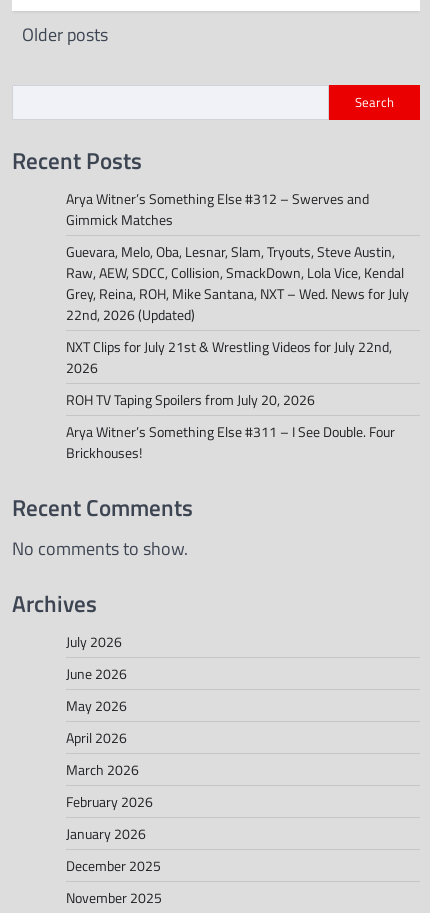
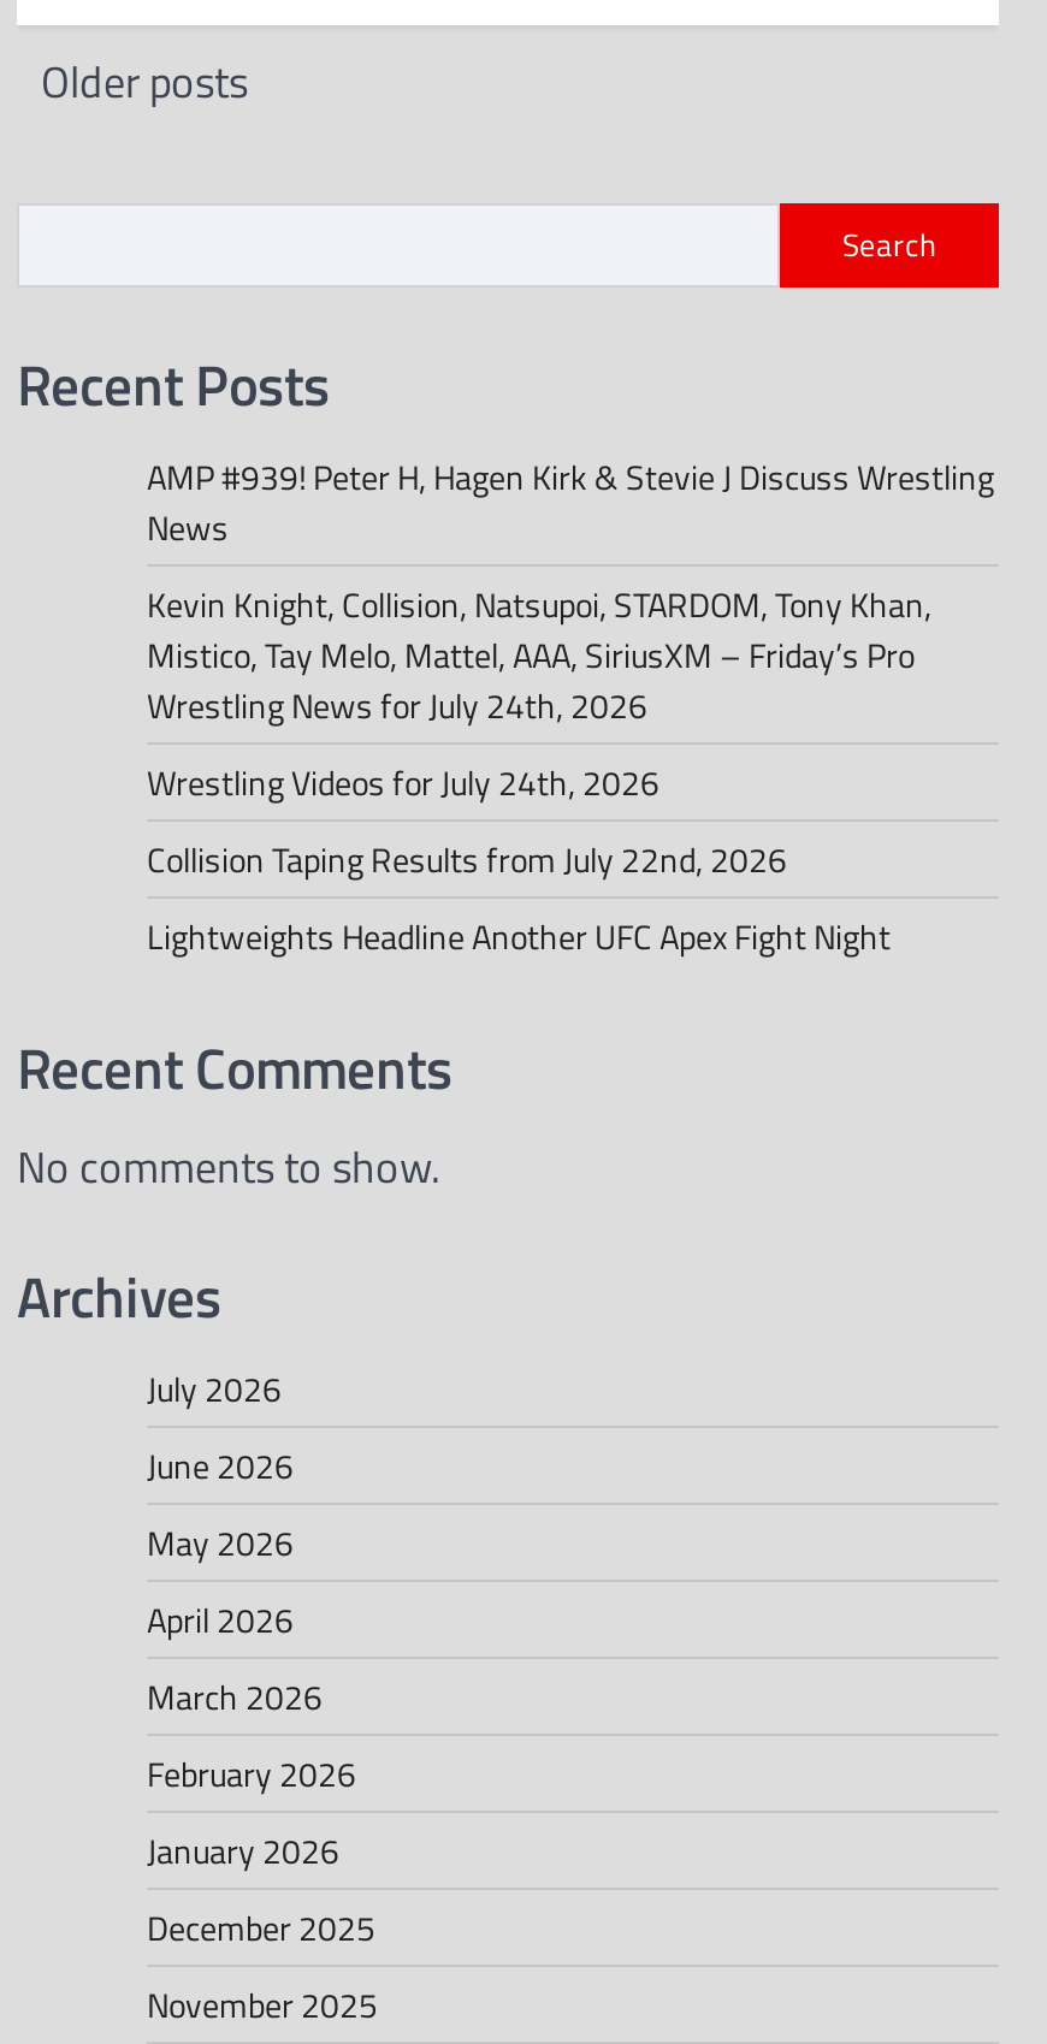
- Arya Witner’s Something Else #312 – Swerves and
- Gimmick Matches
+ AMP #939! Peter H, Hagen Kirk & Stevie J Discuss Wrestling
+ News

- Guevara, Melo, Oba, Lesnar, Slam, Tryouts, Steve Austin,
- Raw, AEW, SDCC, Collision, SmackDown, Lola Vice, Kendal
- Grey, Reina, ROH, Mike Santana, NXT – Wed. News for July
- 22nd, 2026 (Updated)
+ Kevin Knight, Collision, Natsupoi, STARDOM, Tony Khan,
+ Mistico, Tay Melo, Mattel, AAA, SiriusXM – Friday’s Pro
+ Wrestling News for July 24th, 2026

- NXT Clips for July 21st & Wrestling Videos for July 22nd,
- 2026
+ Wrestling Videos for July 24th, 2026

- ROH TV Taping Spoilers from July 20, 2026
+ Collision Taping Results from July 22nd, 2026

- Arya Witner’s Something Else #311 – I See Double. Four
- Brickhouses!
+ Lightweights Headline Another UFC Apex Fight Night
